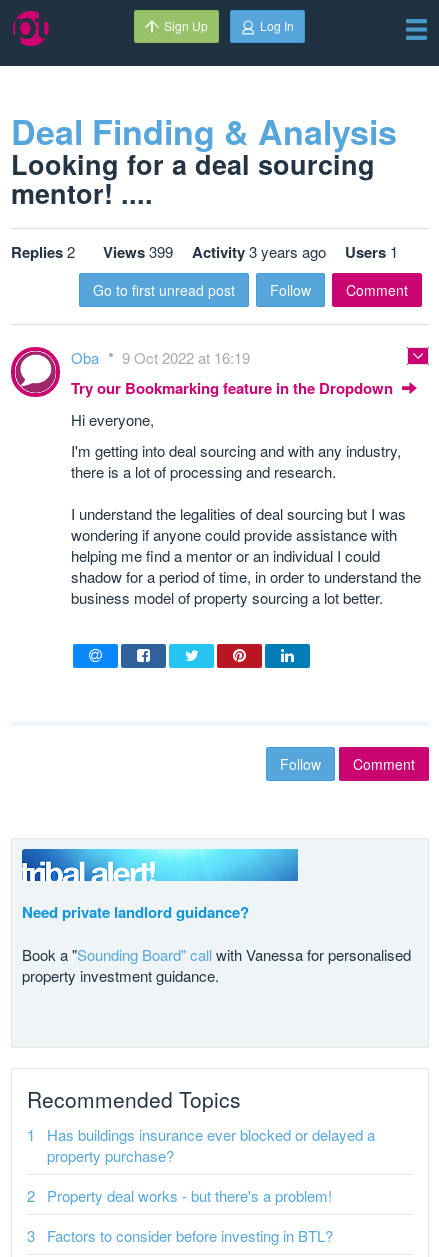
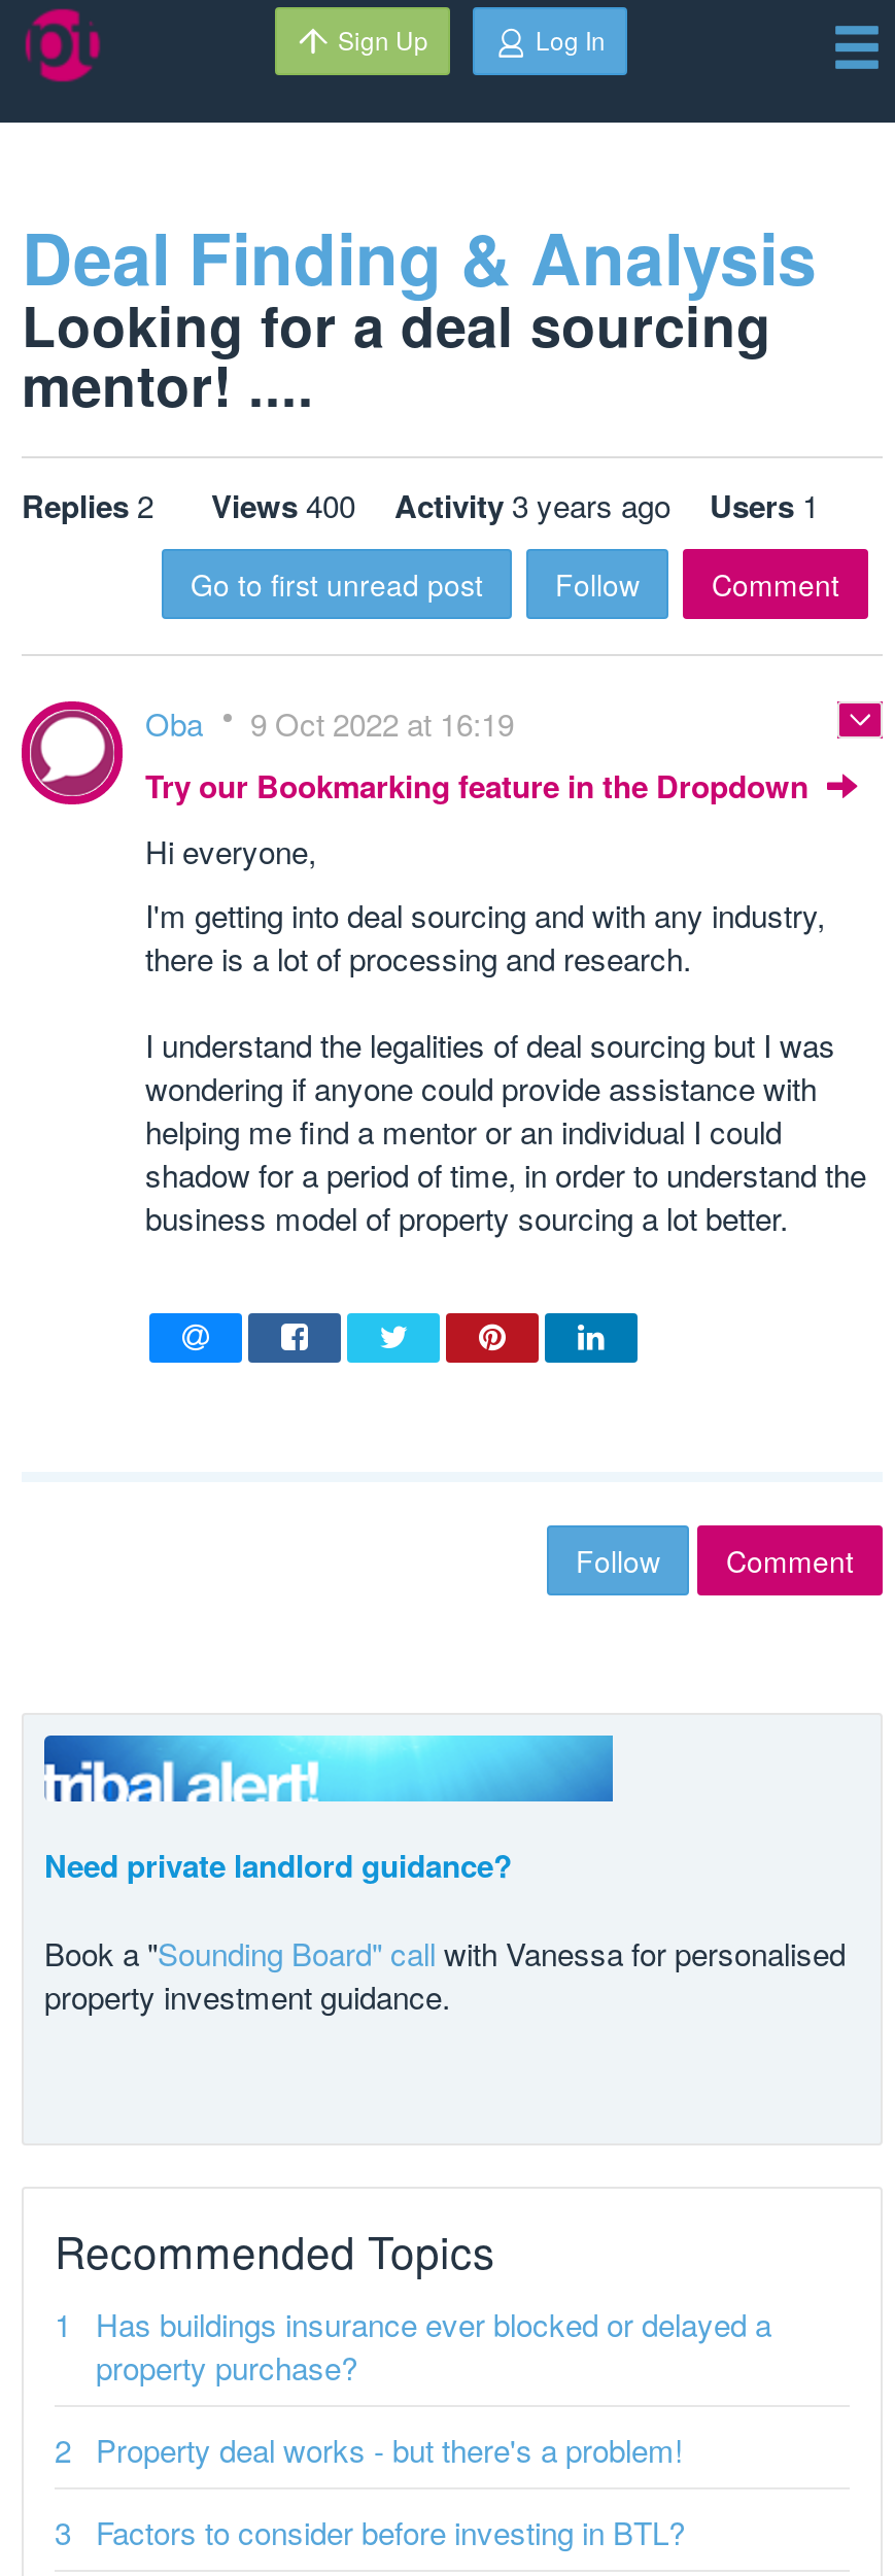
- Replies 2 Views 399 Activity 3 years ago Users 1
+ Replies 2 Views 400 Activity 3 years ago Users 1
